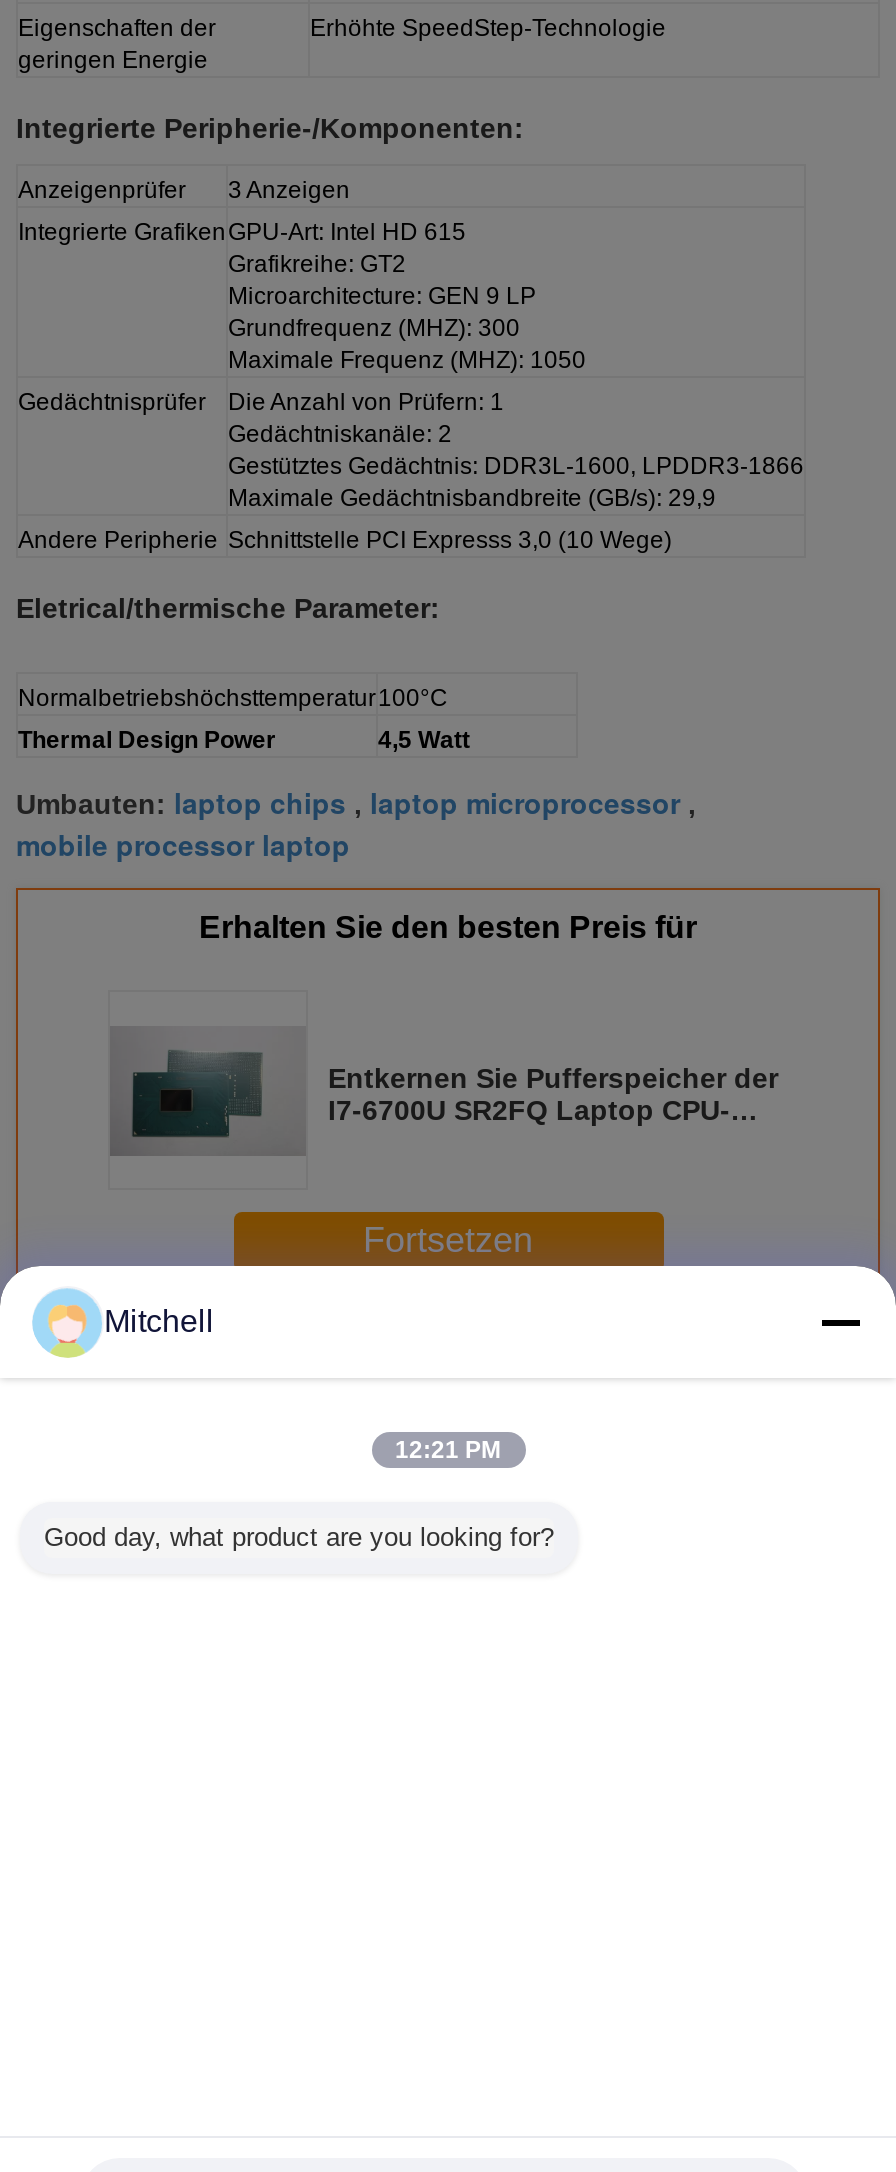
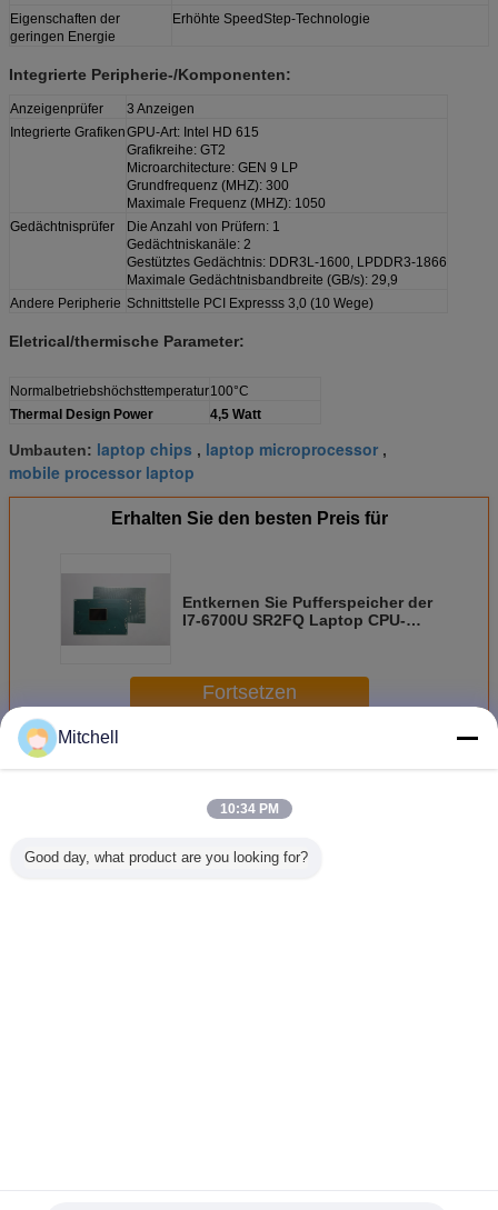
- 12:21 PM
+ 10:34 PM
